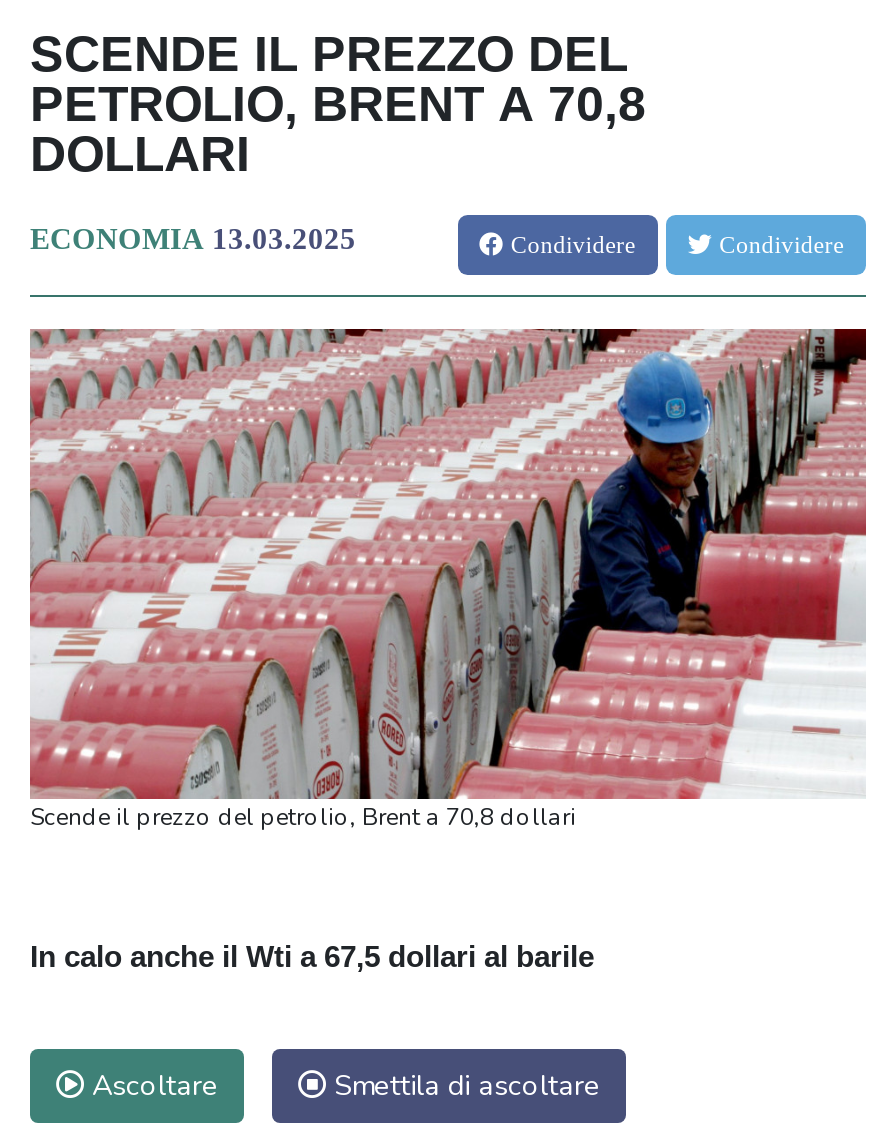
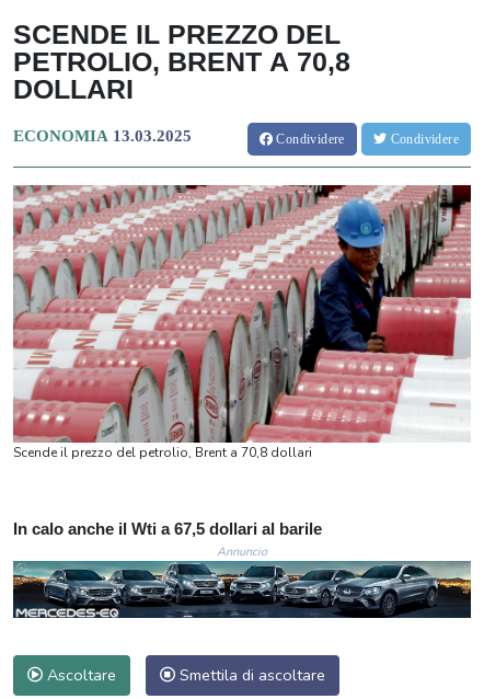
+ [image]

+ Annuncio
